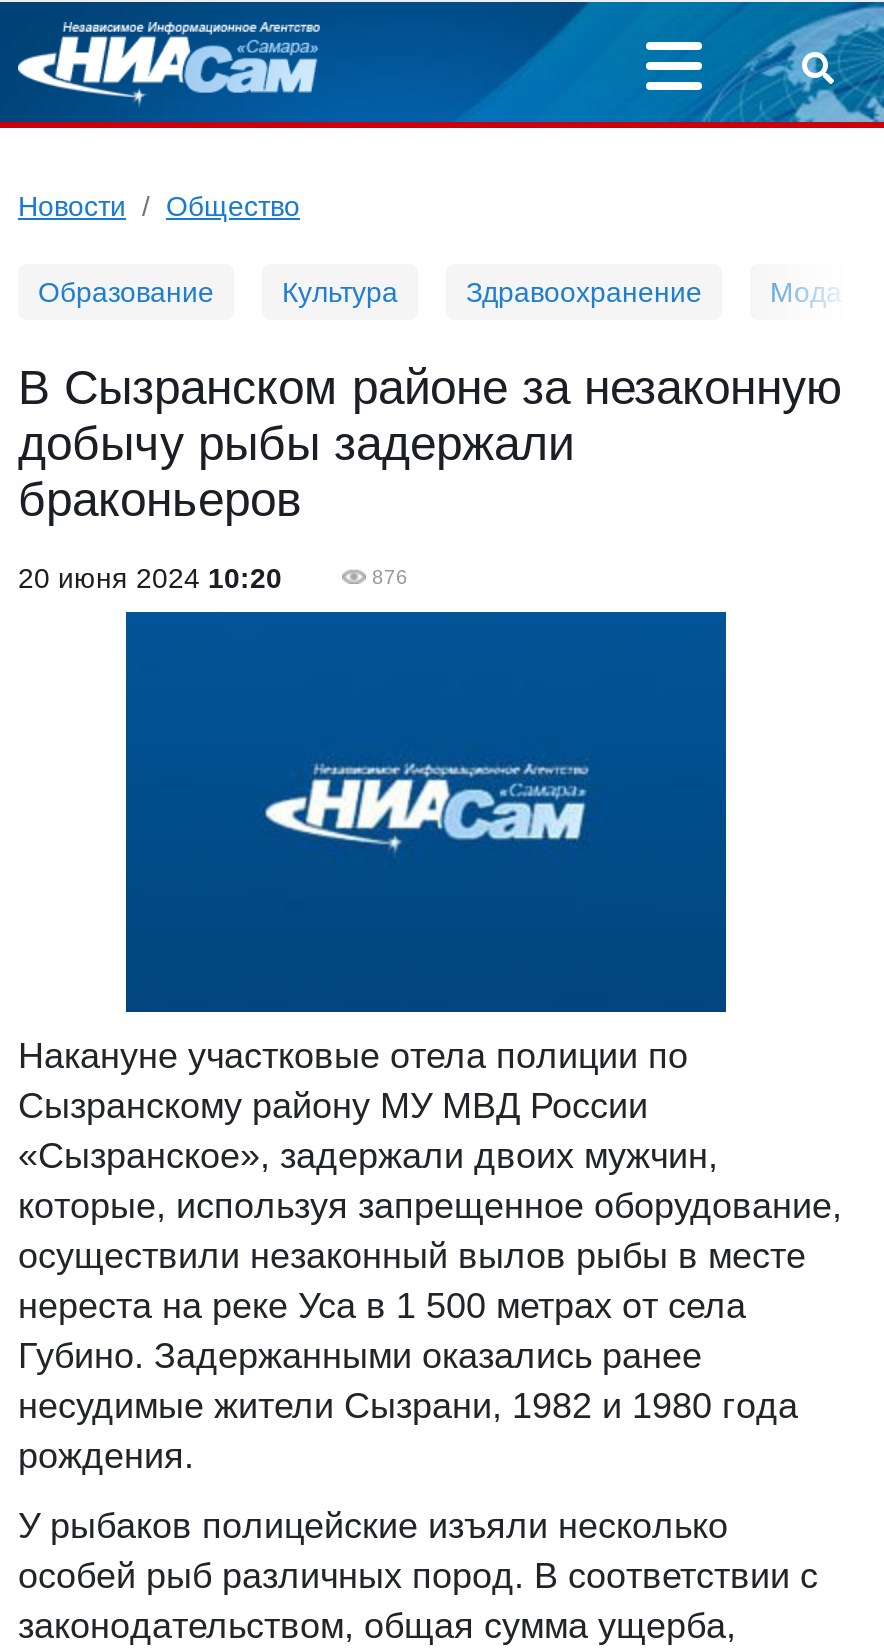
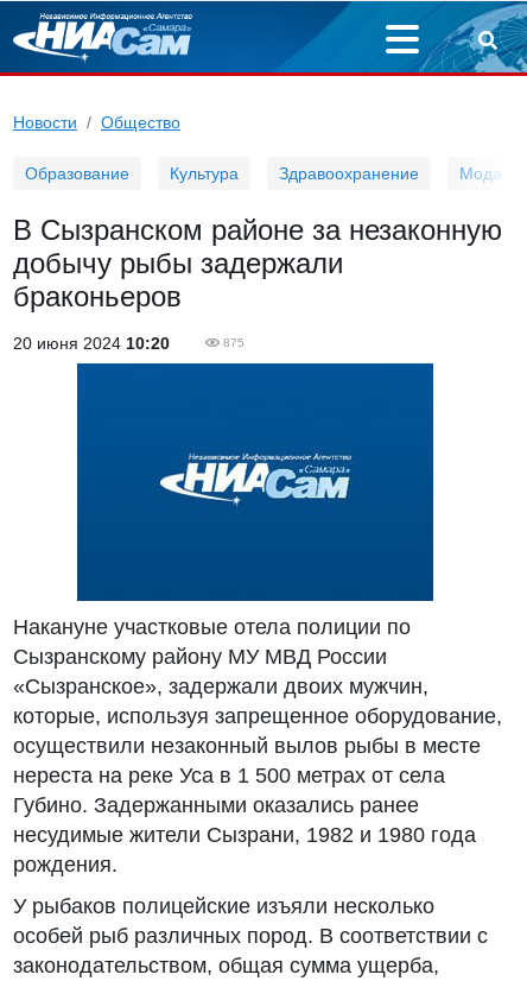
- 876
+ 875
